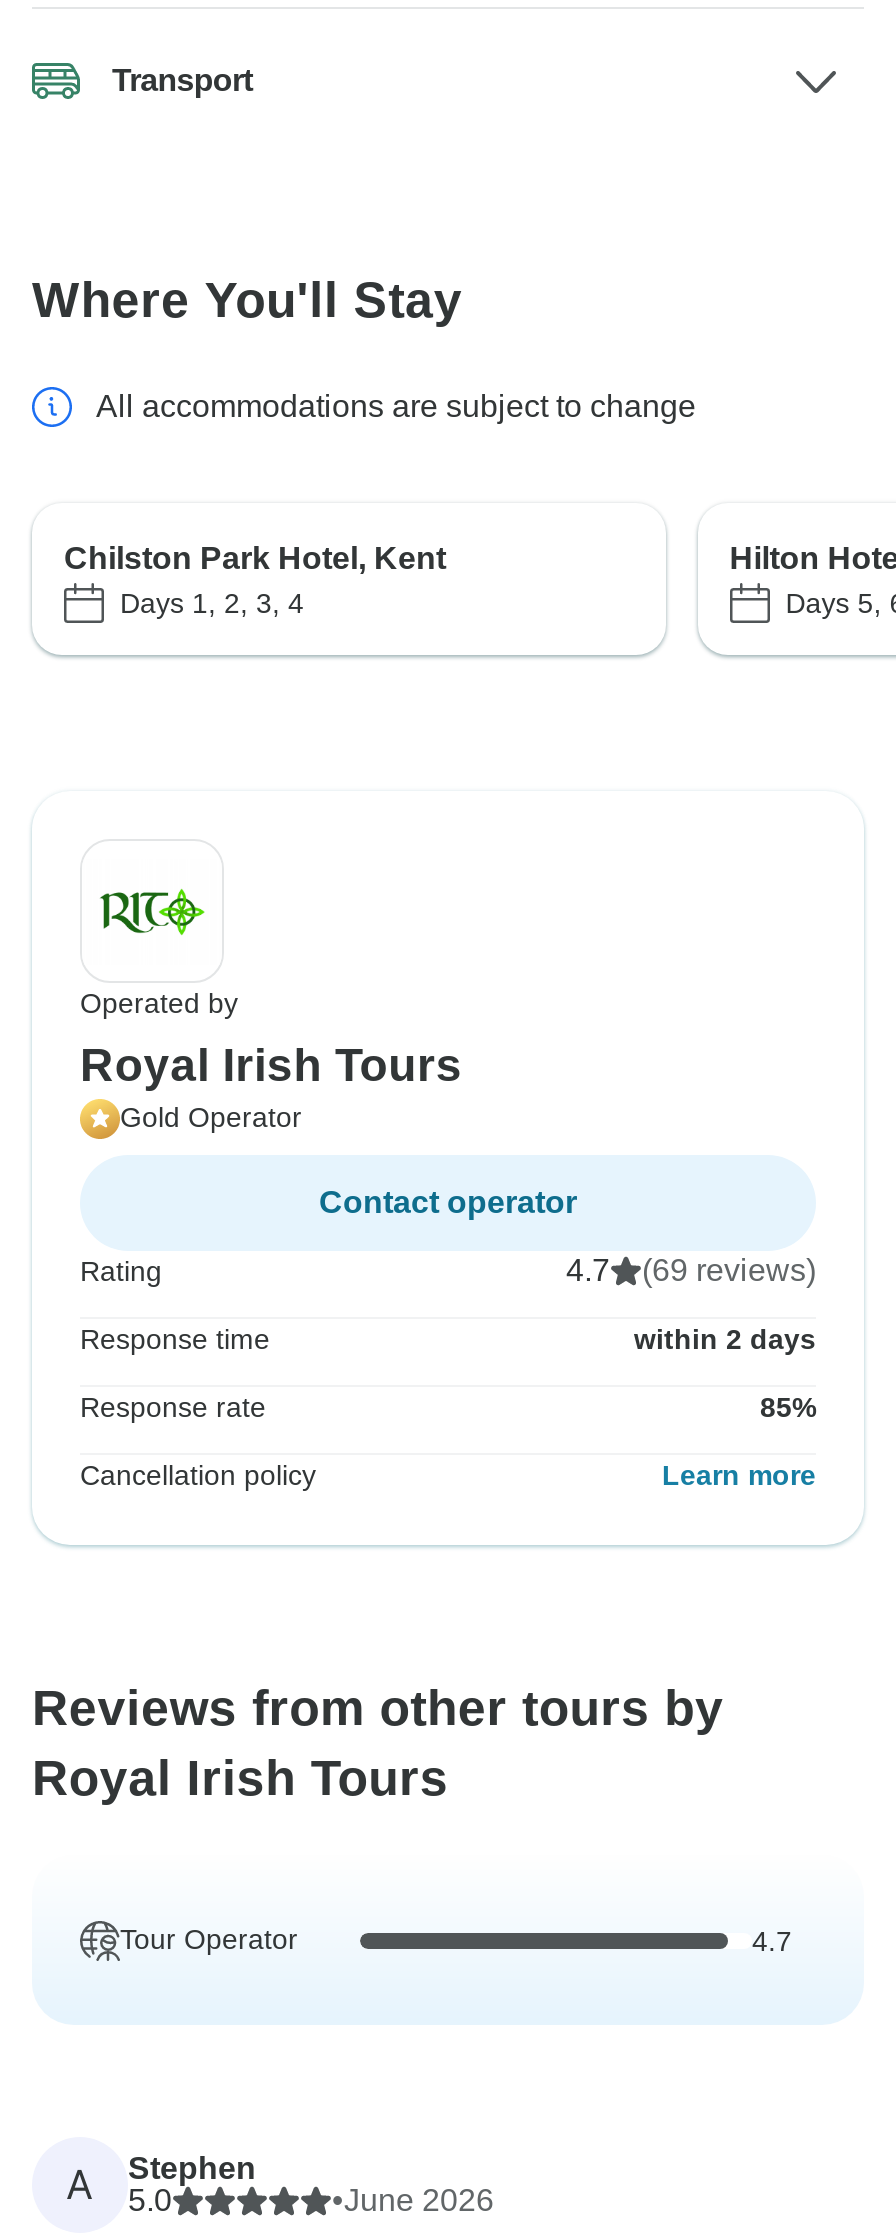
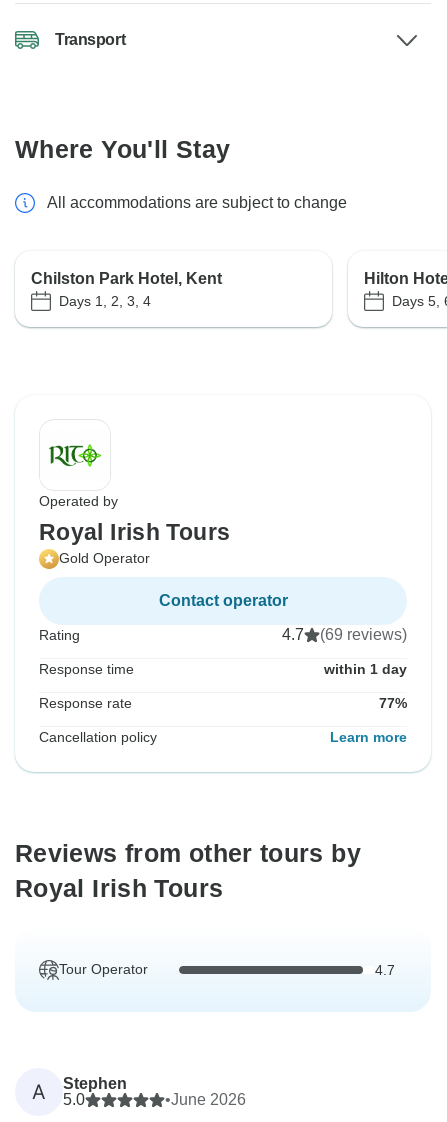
- within 2 days
+ within 1 day

- 85%
+ 77%
